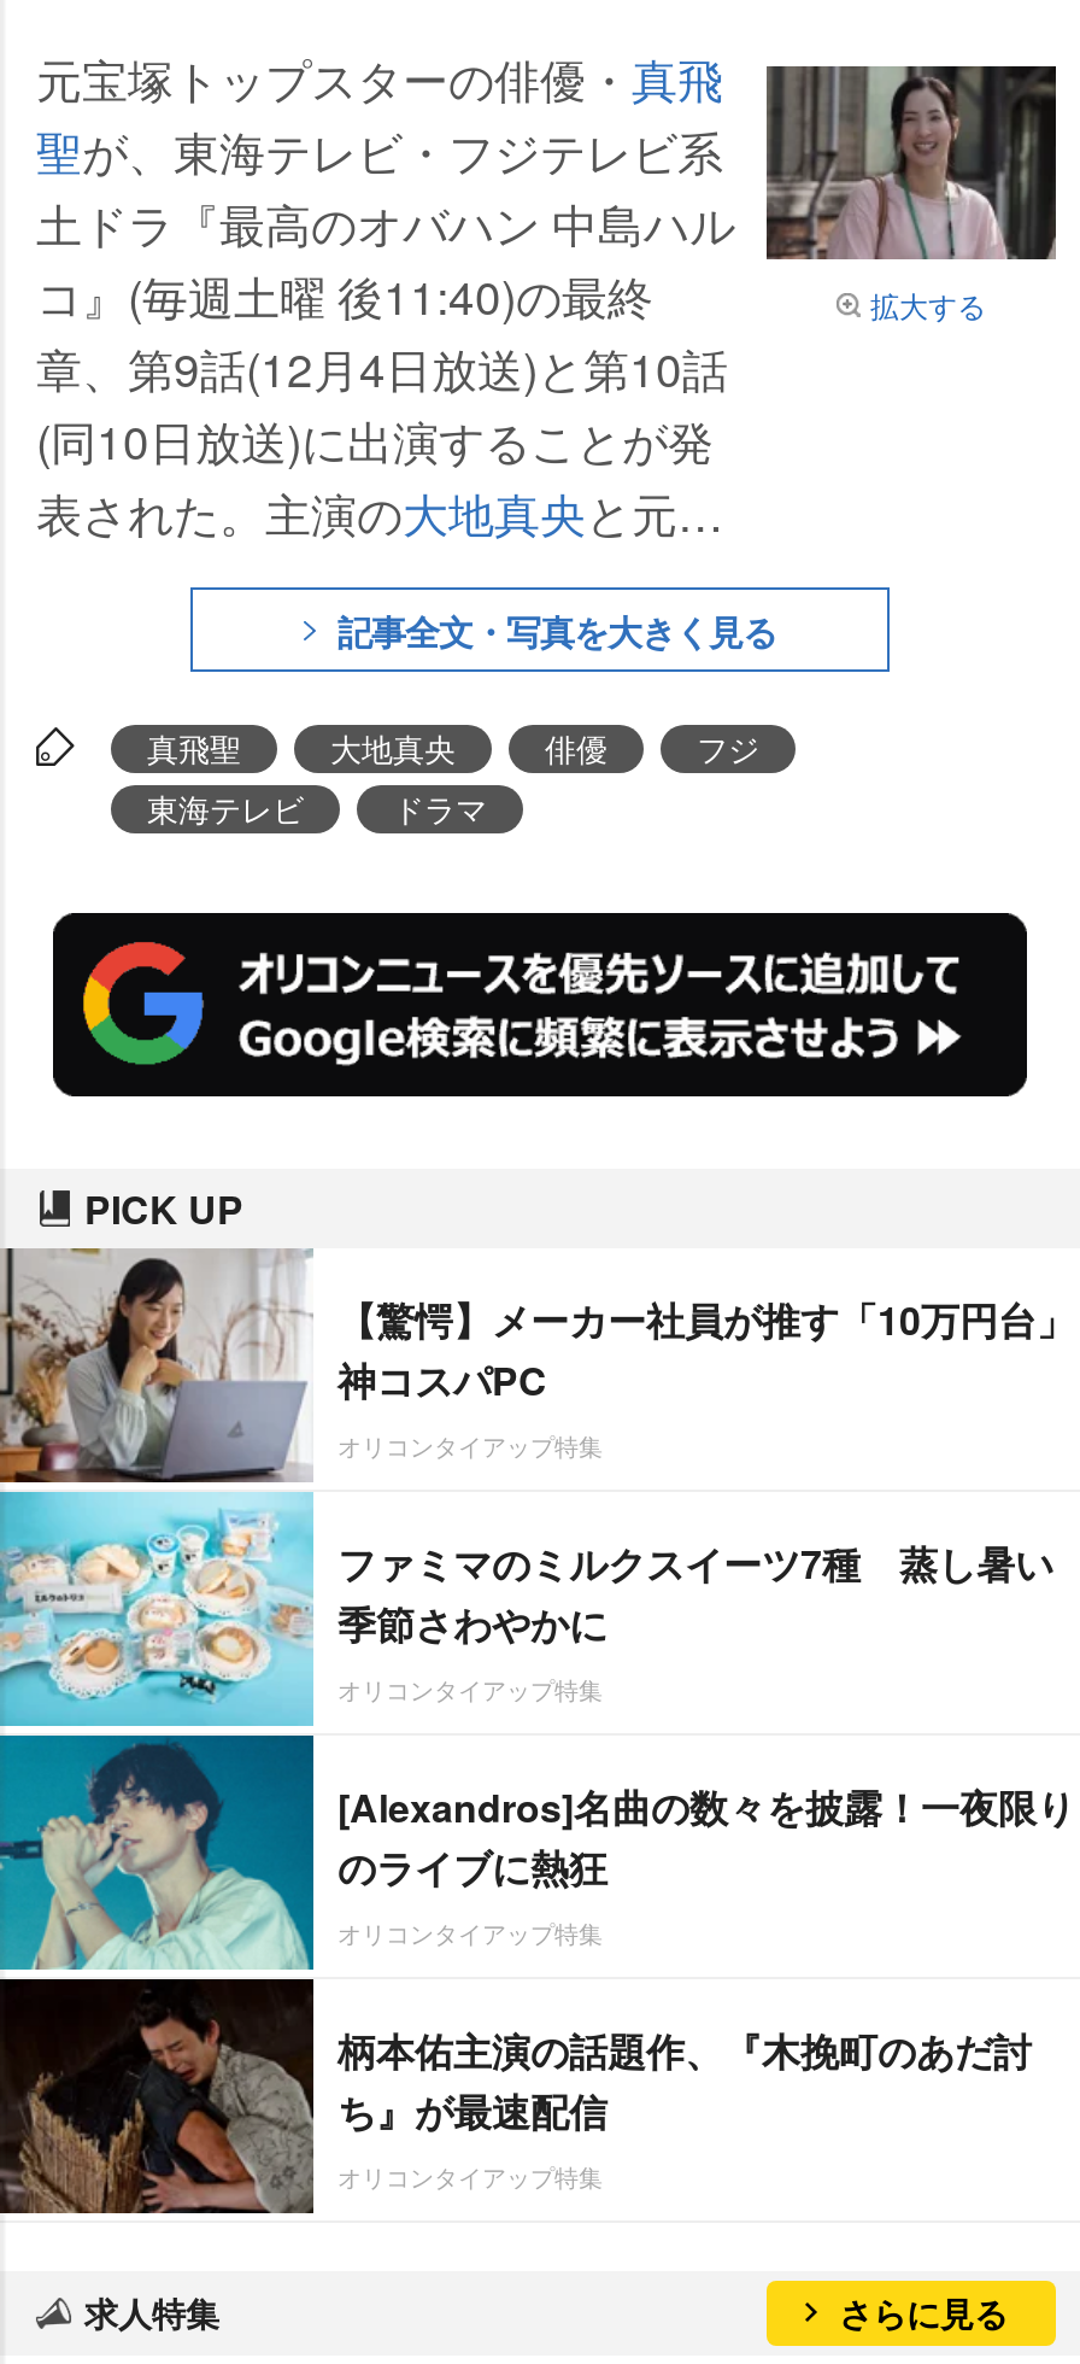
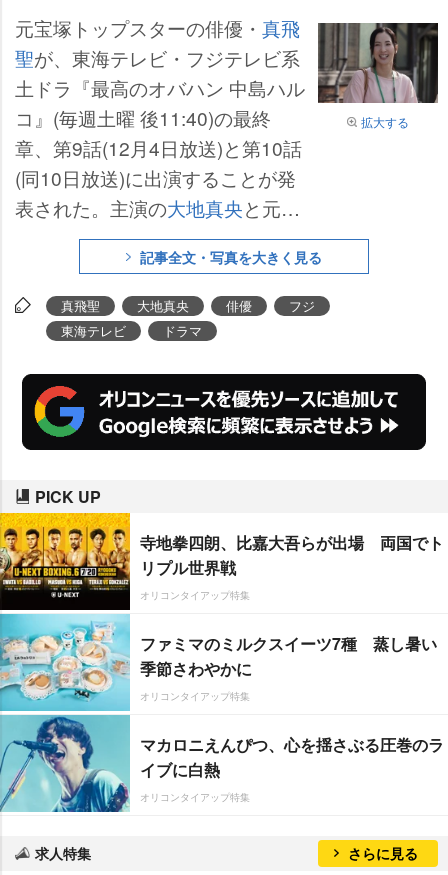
- [image]
- 【驚愕】メーカー社員が推す「10万円台」
- 神コスパPC
+ [image]
+ 寺地拳四朗、比嘉大吾らが出場 両国でト
+ リプル世界戦

- [image]
- [Alexandros]名曲の数々を披露！一夜限り
- のライブに熱狂
- オリコンタイアップ特集
- 柄本佑主演の話題作、『木挽町のあだ討
- ち』が最速配信
+ [image]
+ マカロニえんぴつ、心を揺さぶる圧巻のラ
+ イブに白熱
